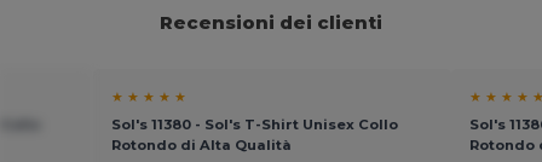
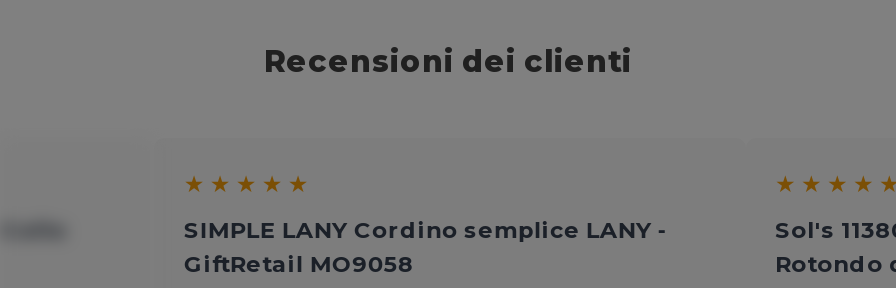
- Sol's 11380 - Sol's T-Shirt Unisex Collo
- Rotondo di Alta Qualità
+ SIMPLE LANY Cordino semplice LANY -
+ GiftRetail MO9058
